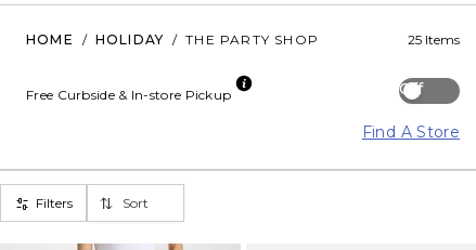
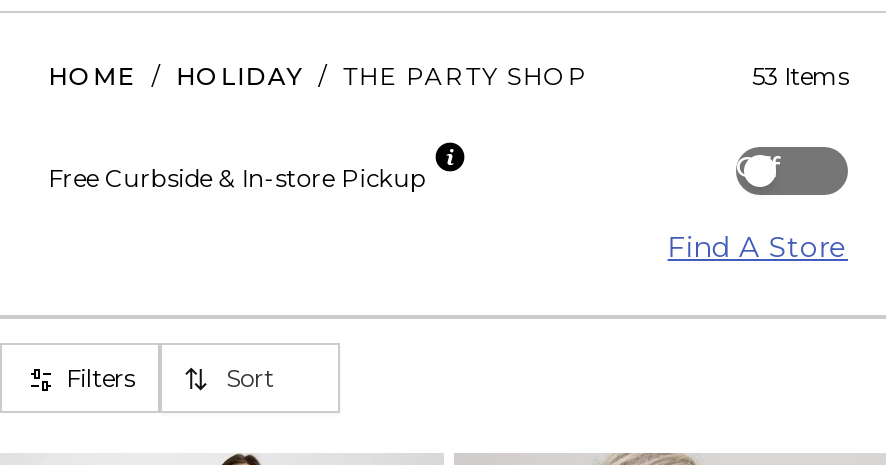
- 25 Items
+ 53 Items
